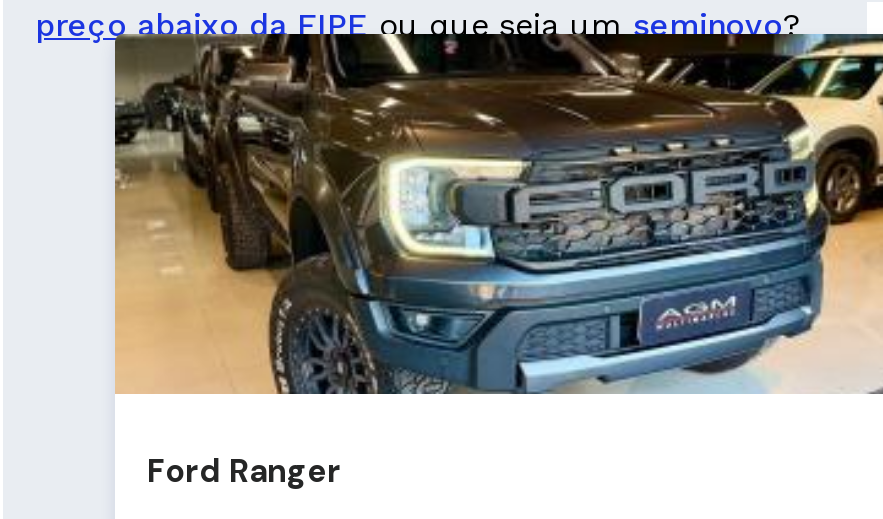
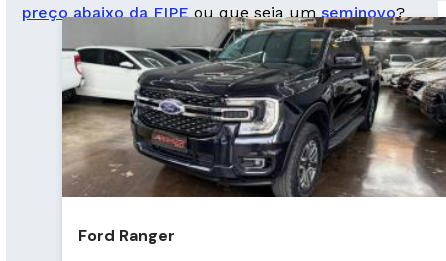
- [image]
+ [image]
